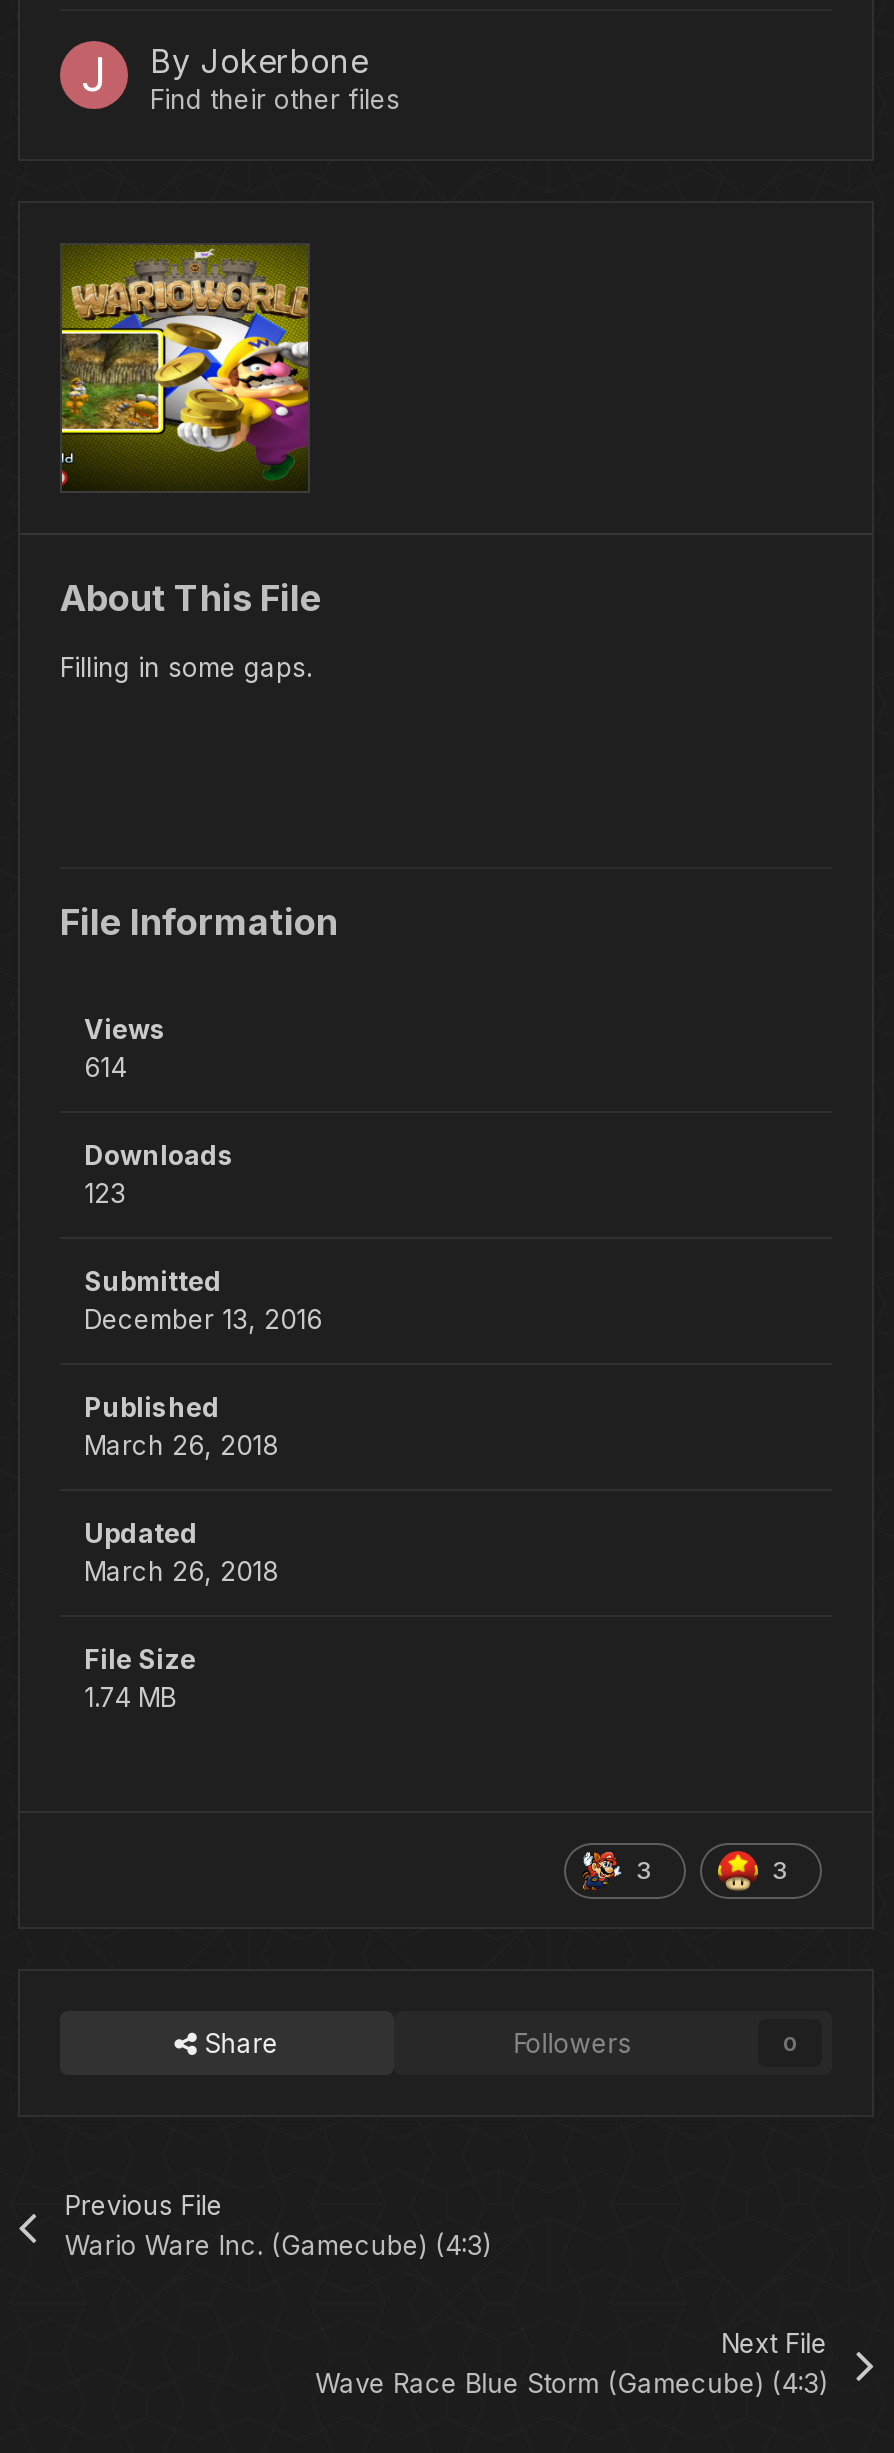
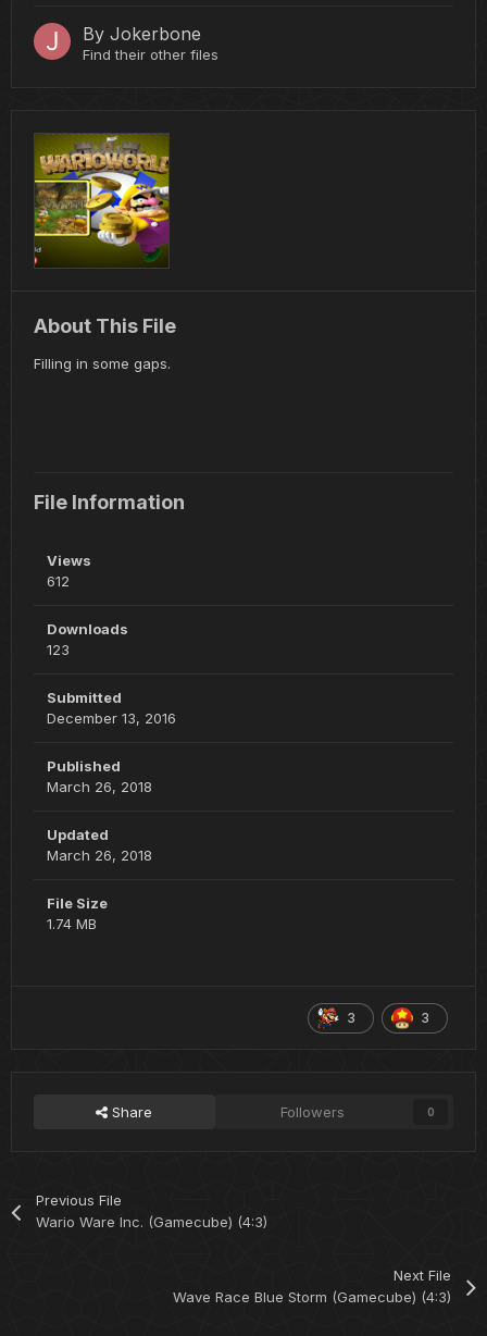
- 614
+ 612
